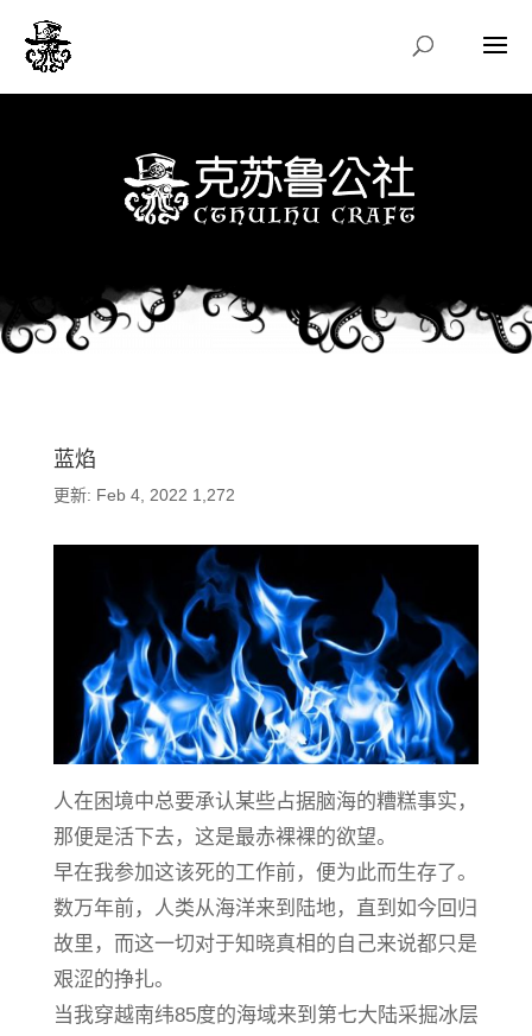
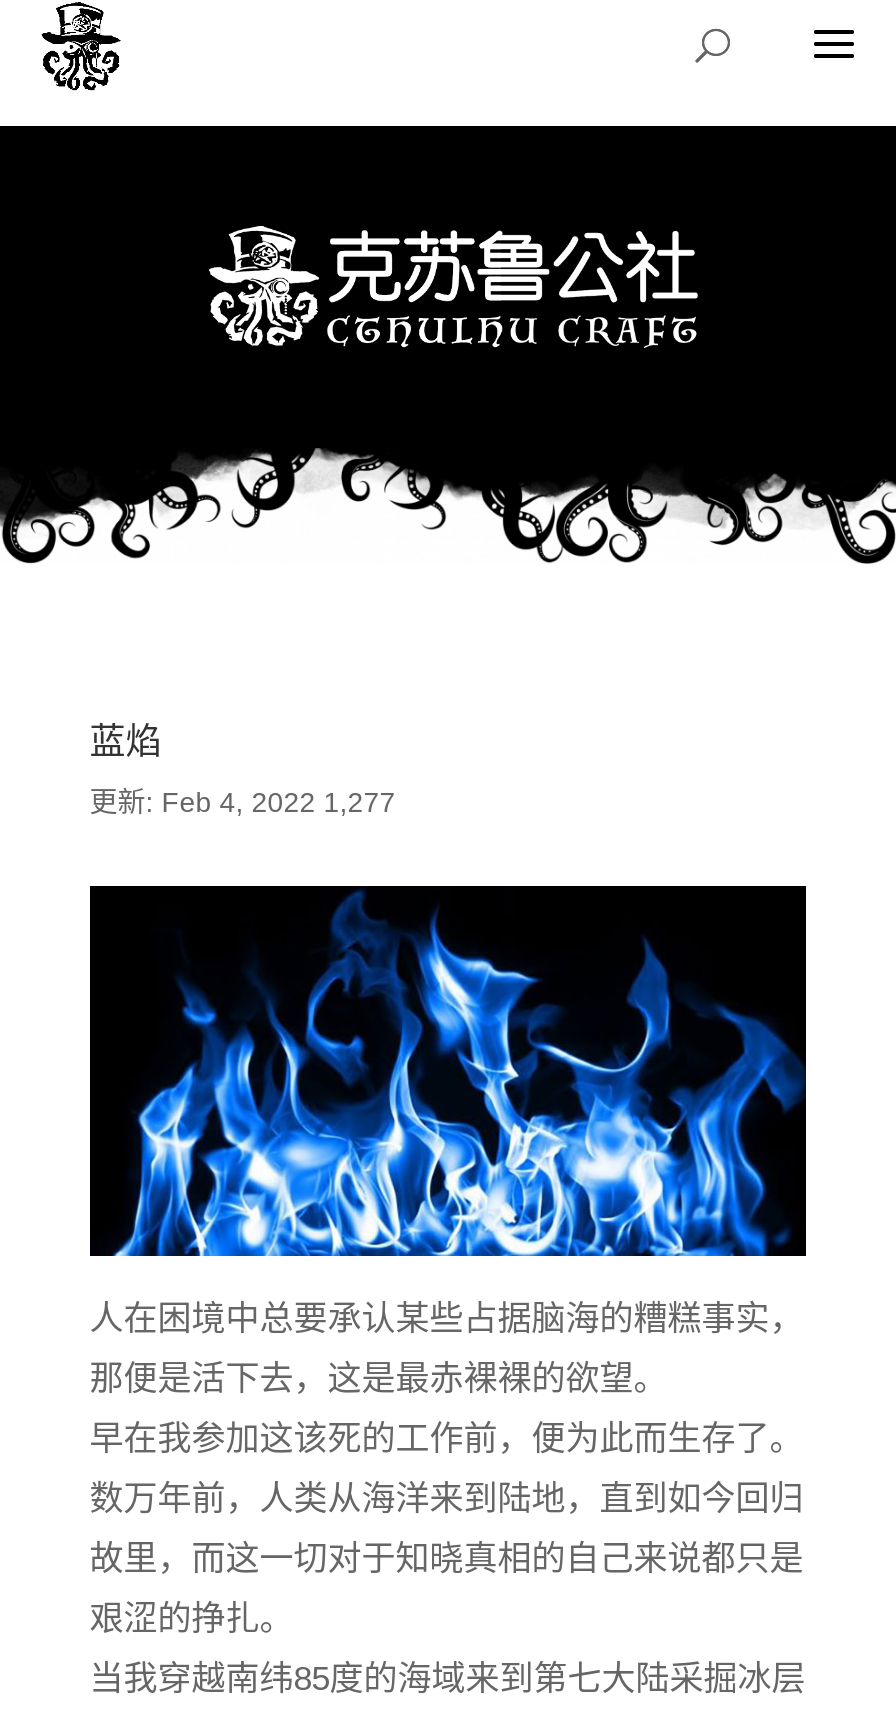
- 更新: Feb 4, 2022 1,272
+ 更新: Feb 4, 2022 1,277
